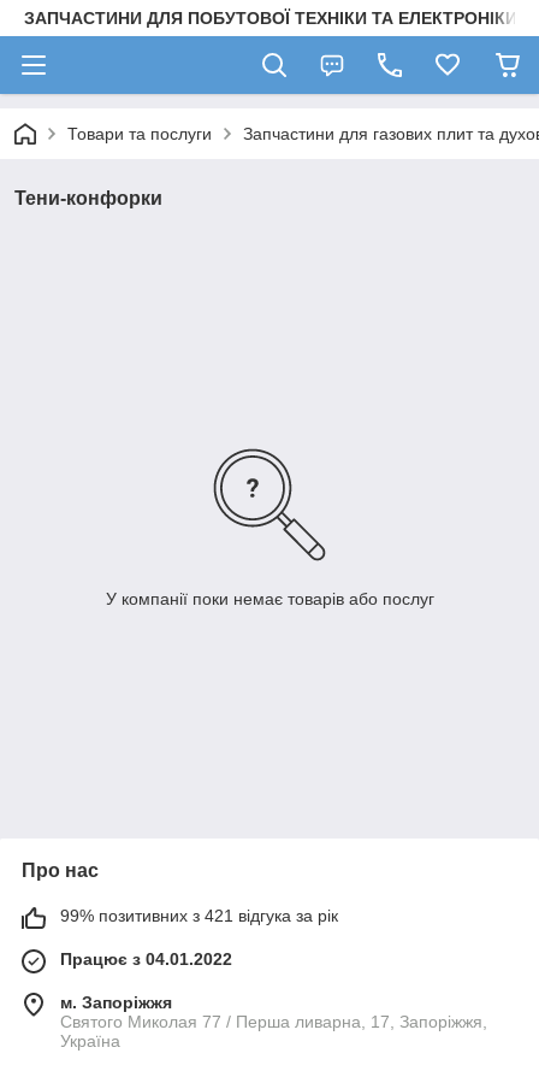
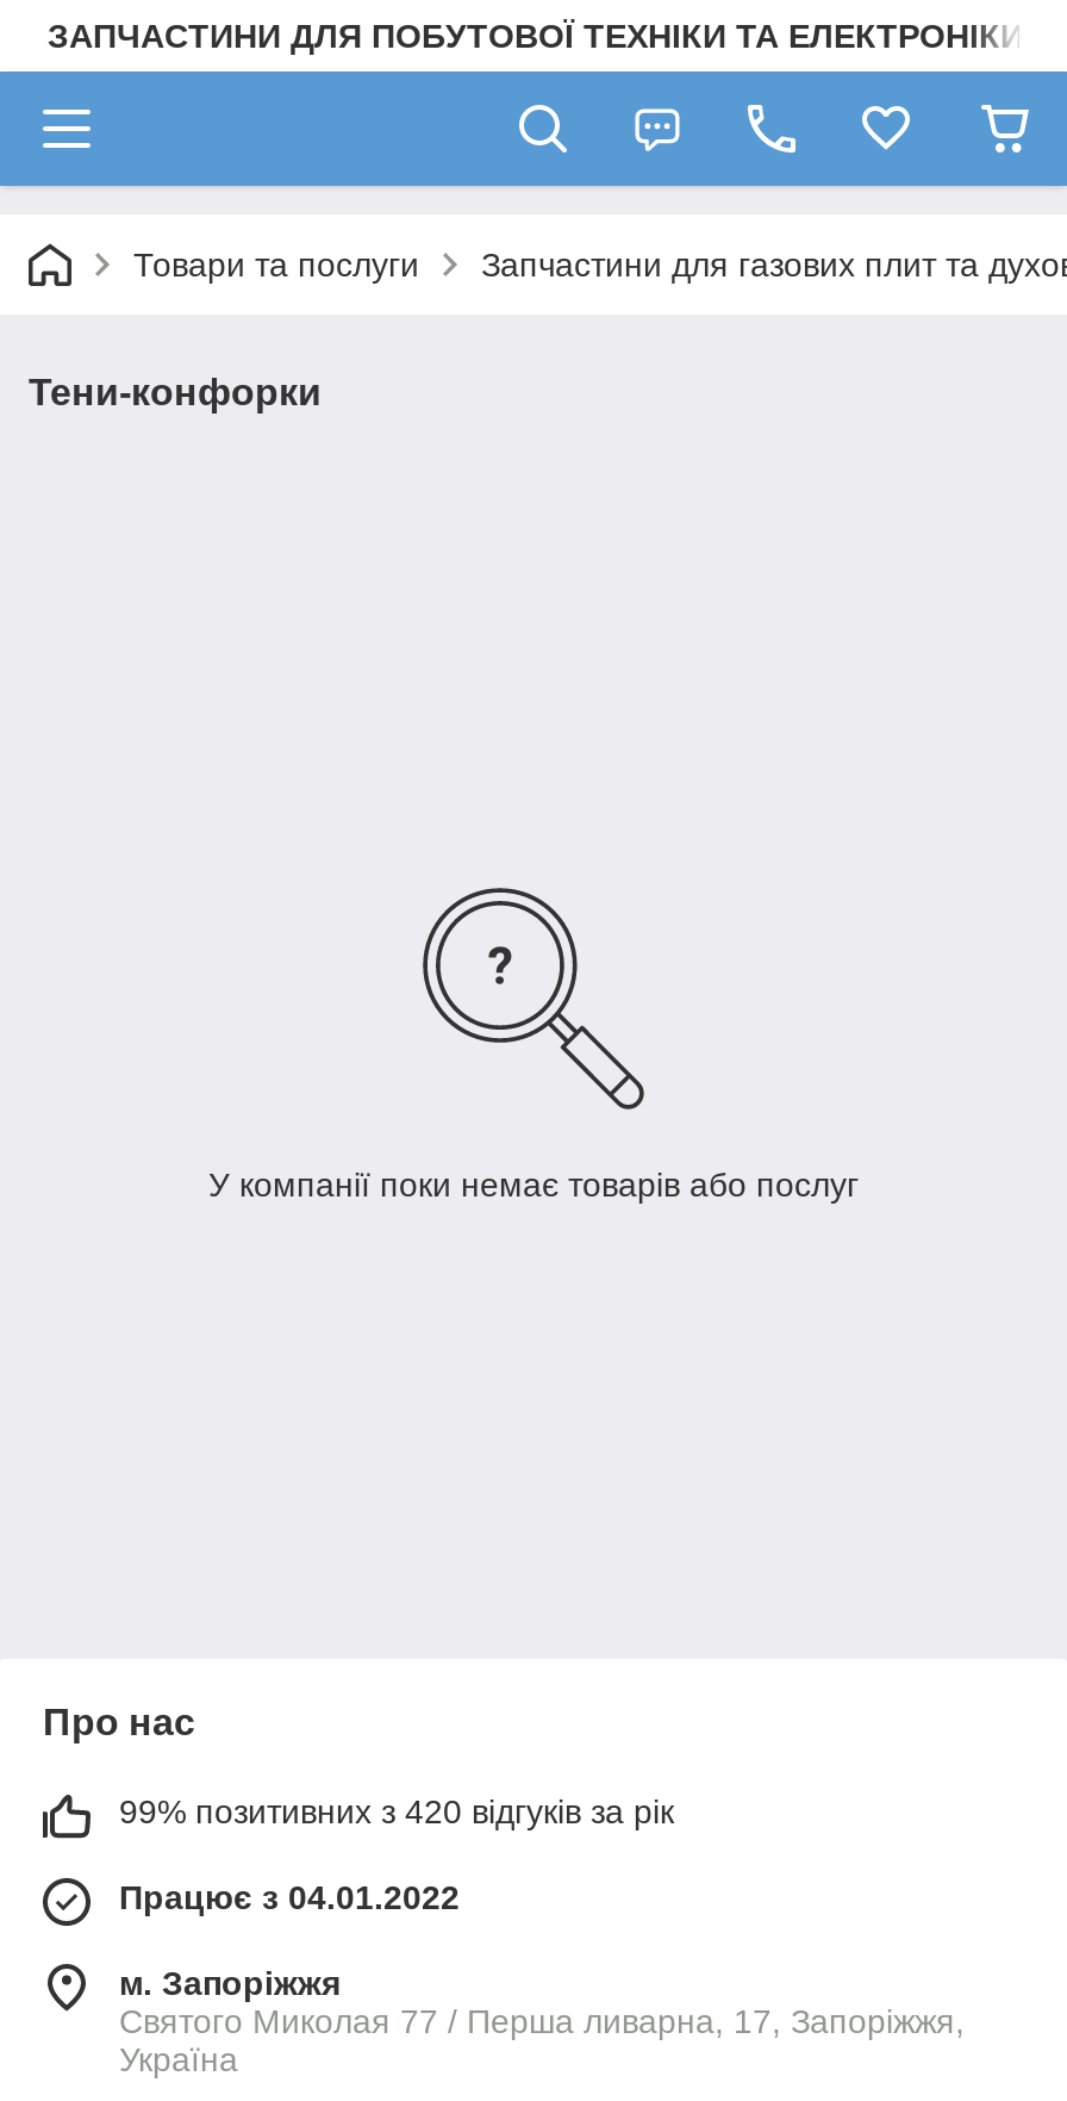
- 99% позитивних з 421 відгука за рік
+ 99% позитивних з 420 відгуків за рік
